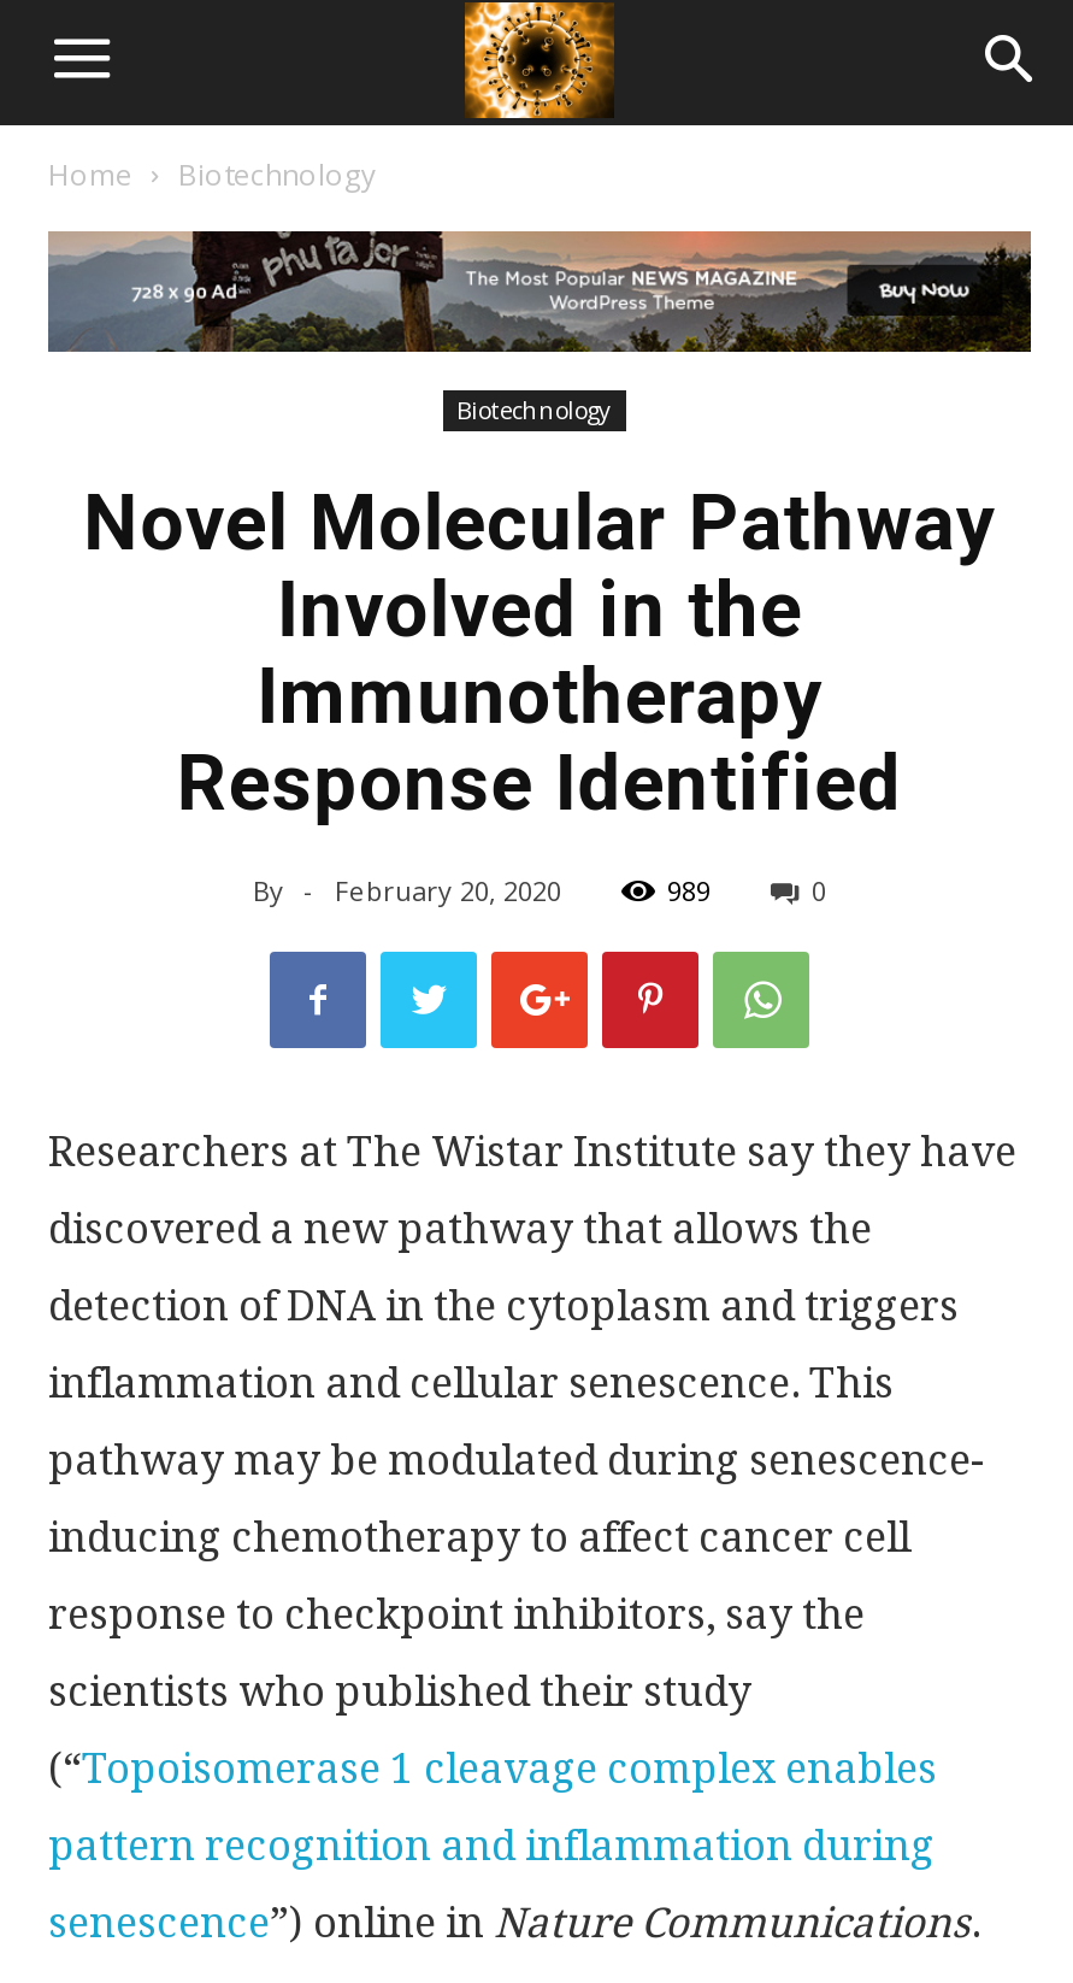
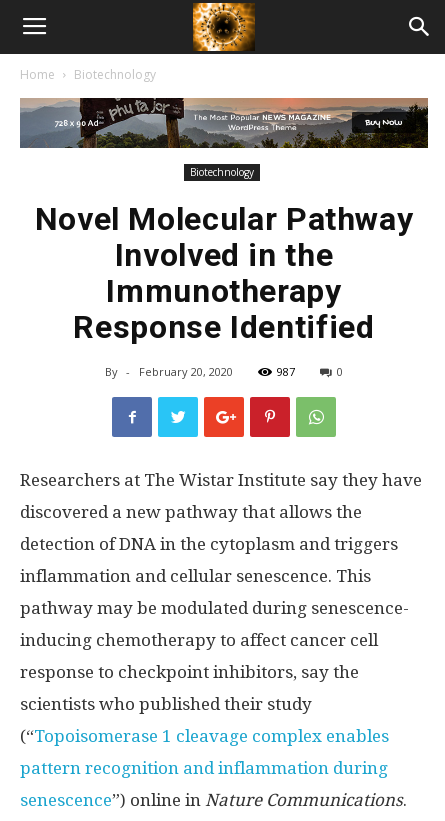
- 989
+ 987
